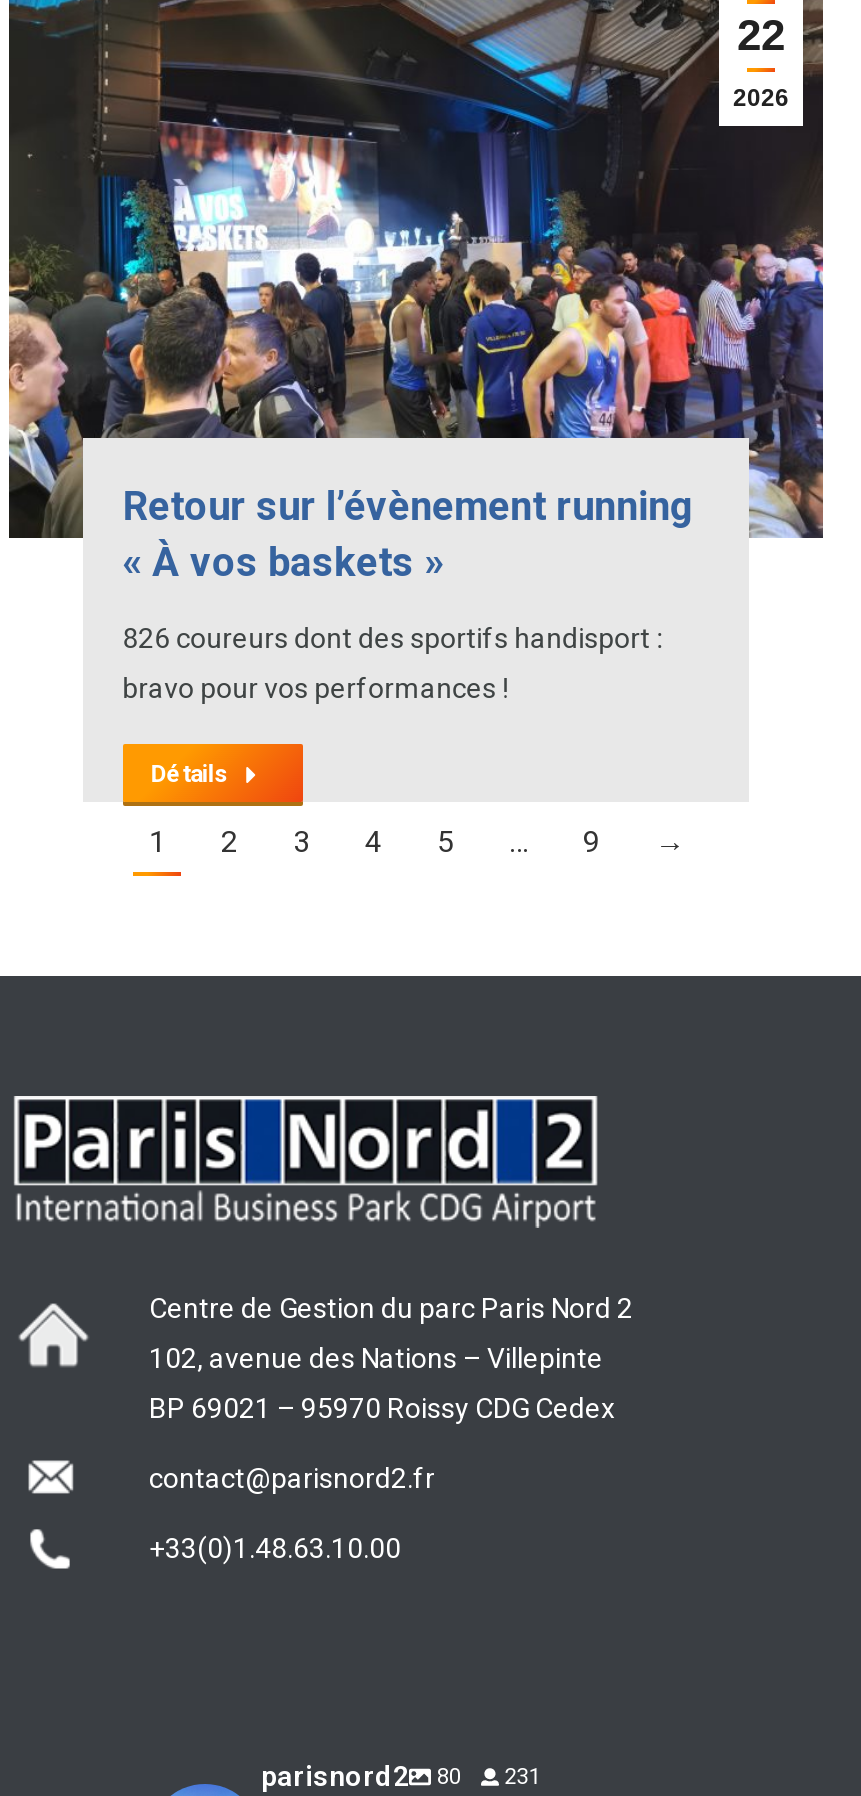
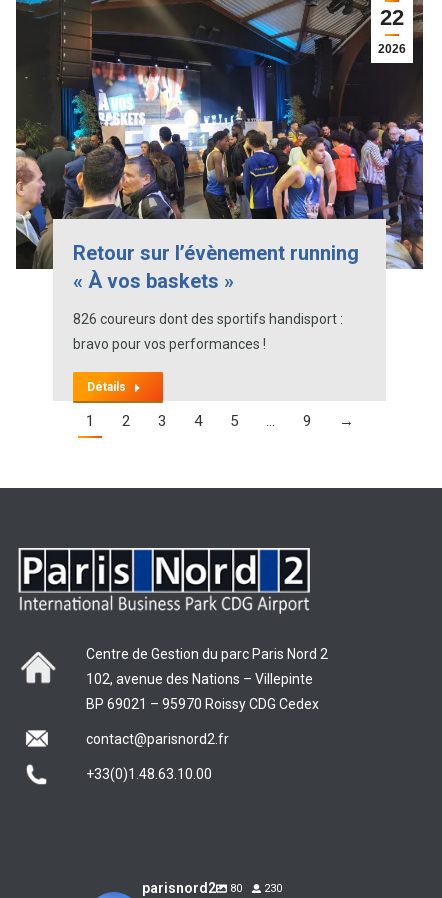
- parisnord2 80 231
+ parisnord2 80 230
